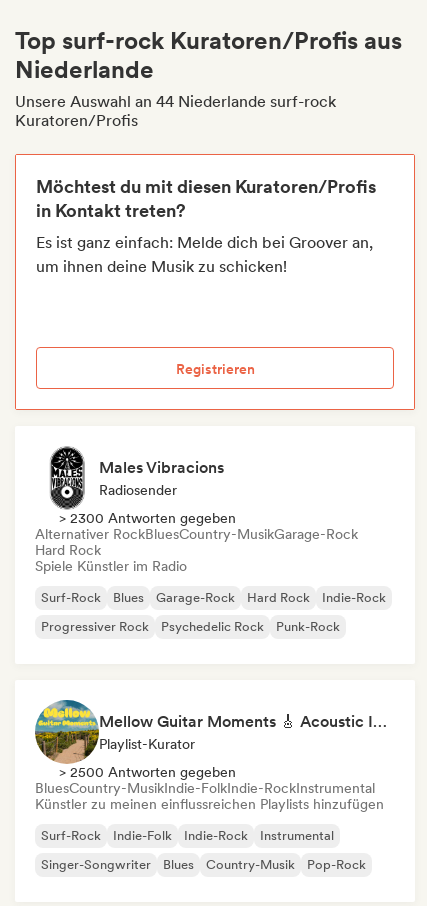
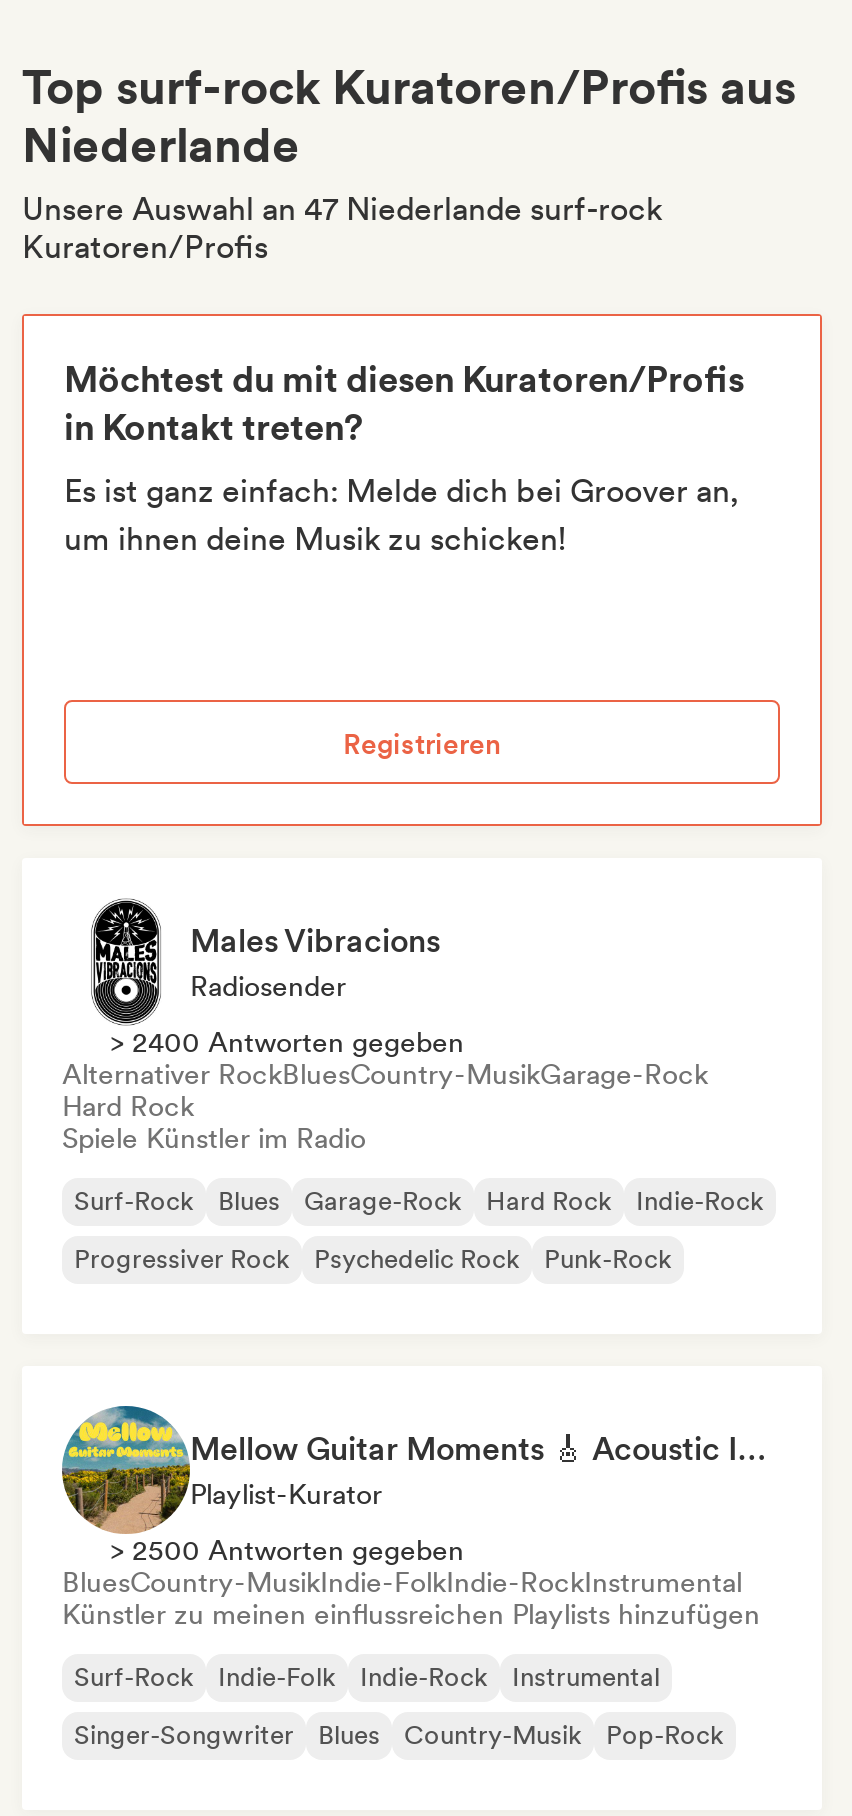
- Unsere Auswahl an 44 Niederlande surf-rock
+ Unsere Auswahl an 47 Niederlande surf-rock

- > 2300 Antworten gegeben
+ > 2400 Antworten gegeben
